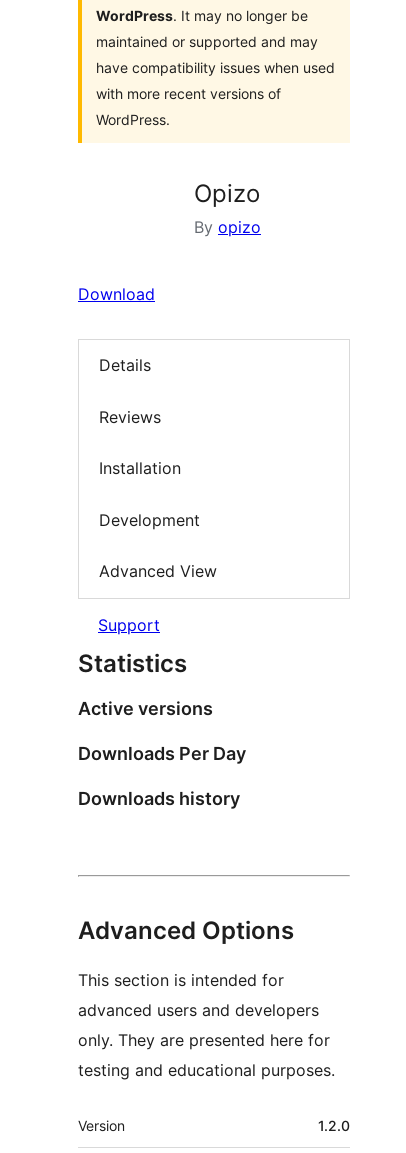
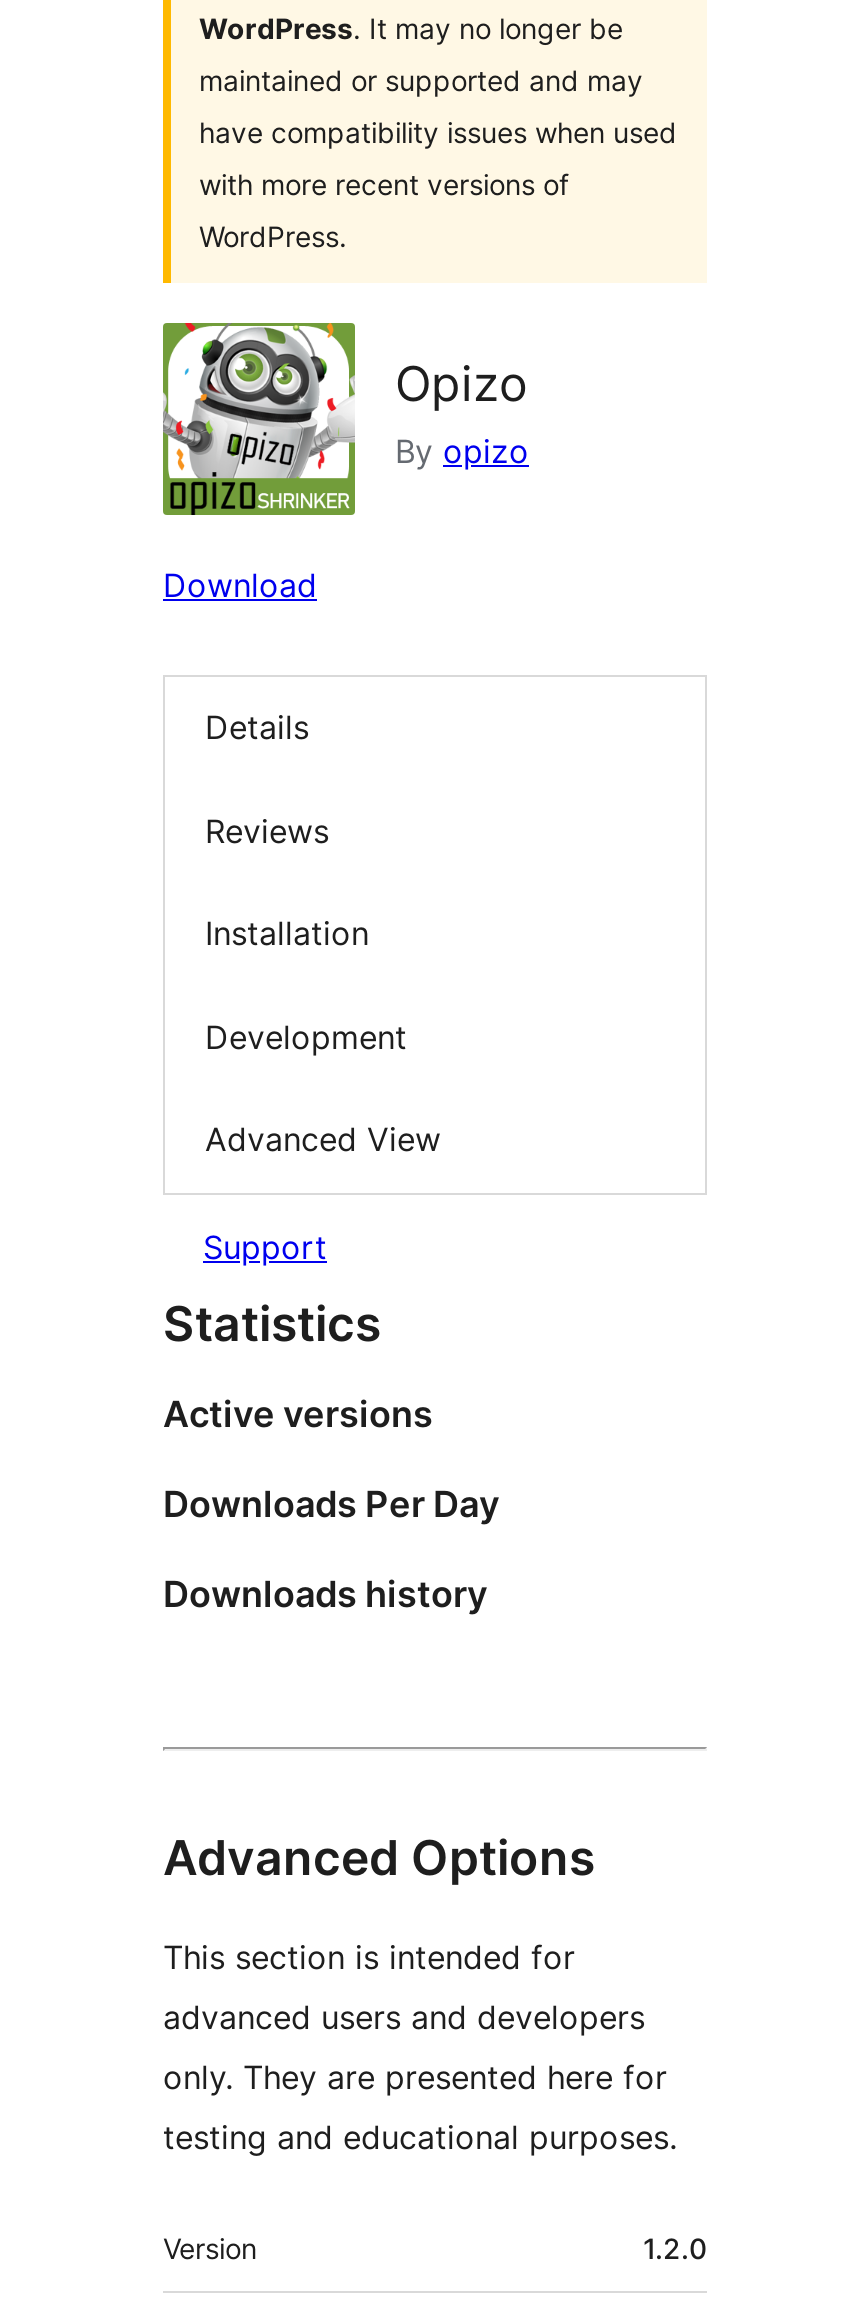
+ [image]
